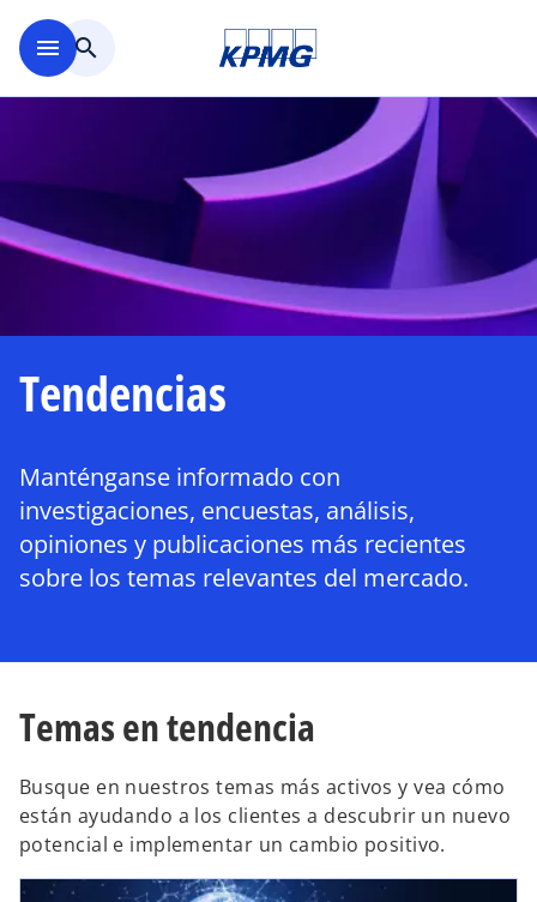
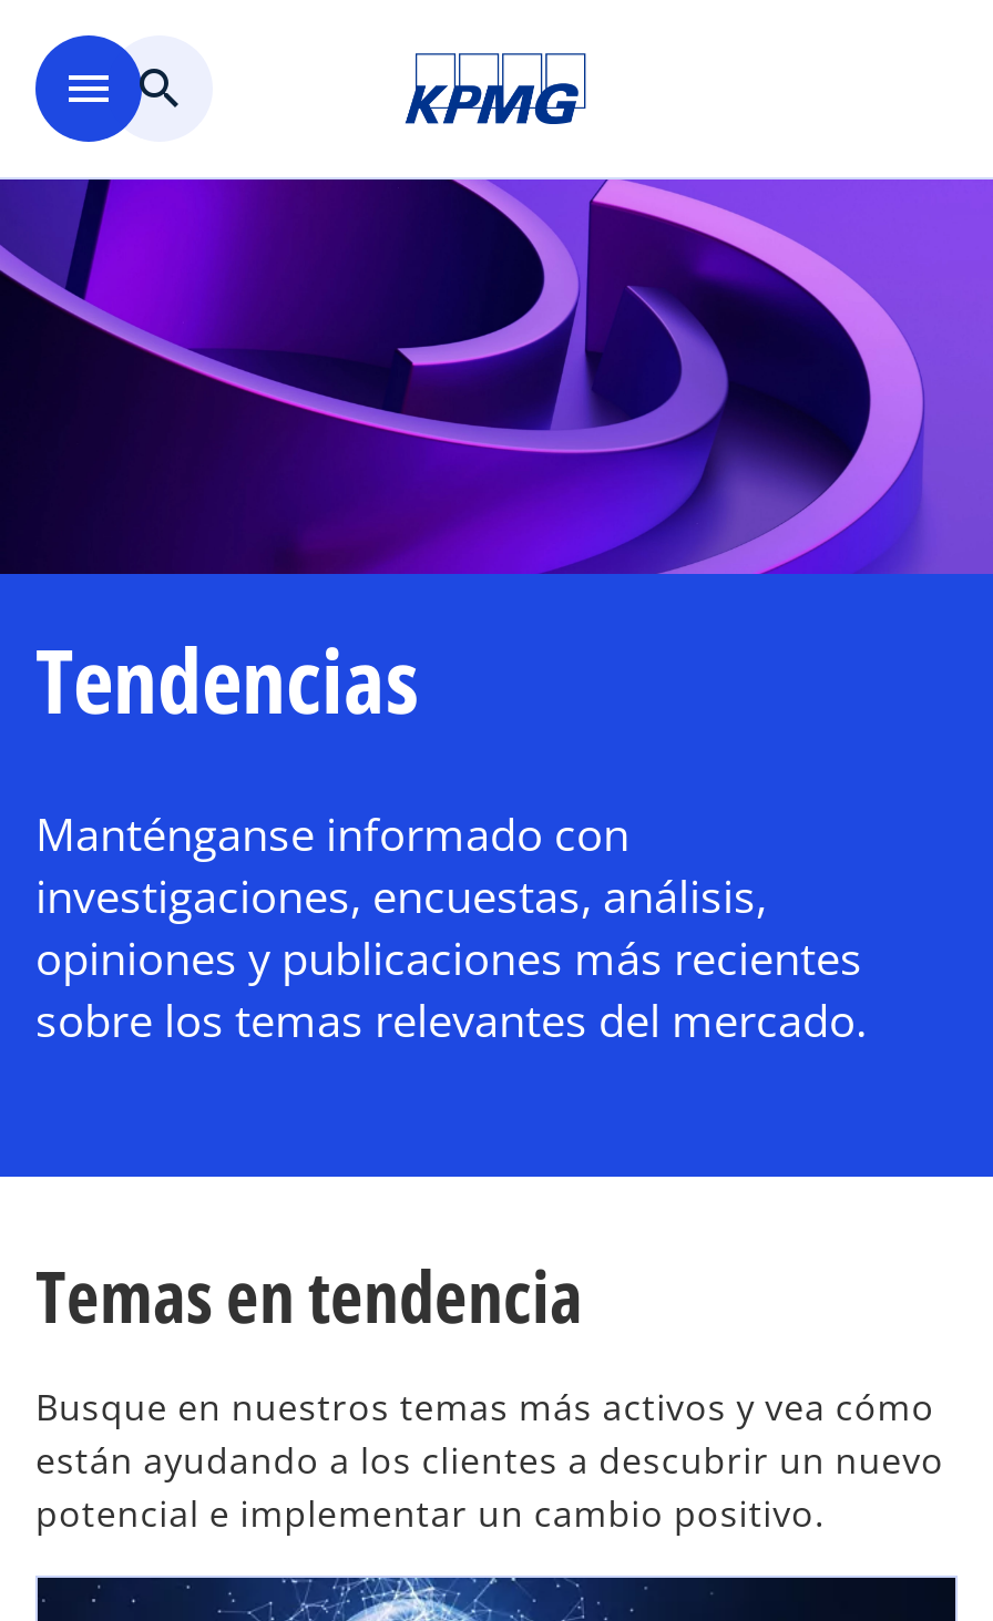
- [image]
+ [image]
